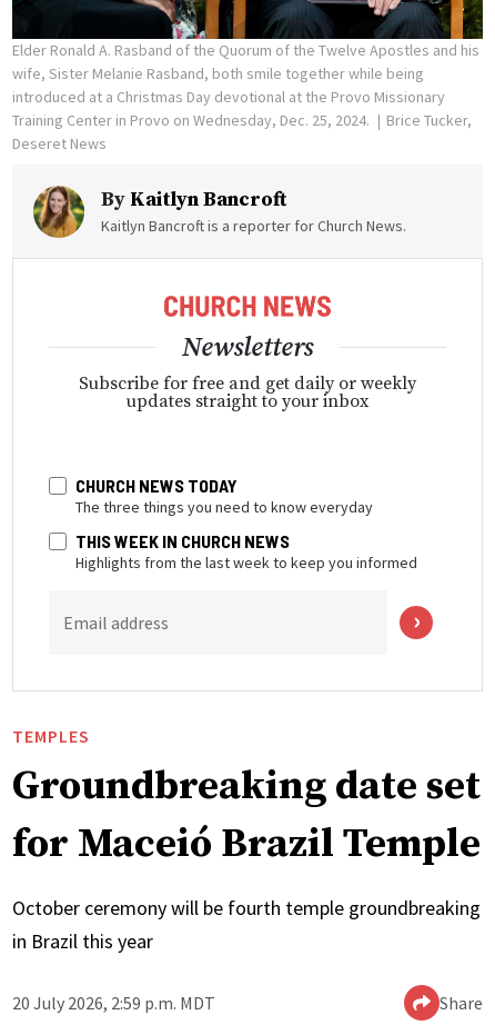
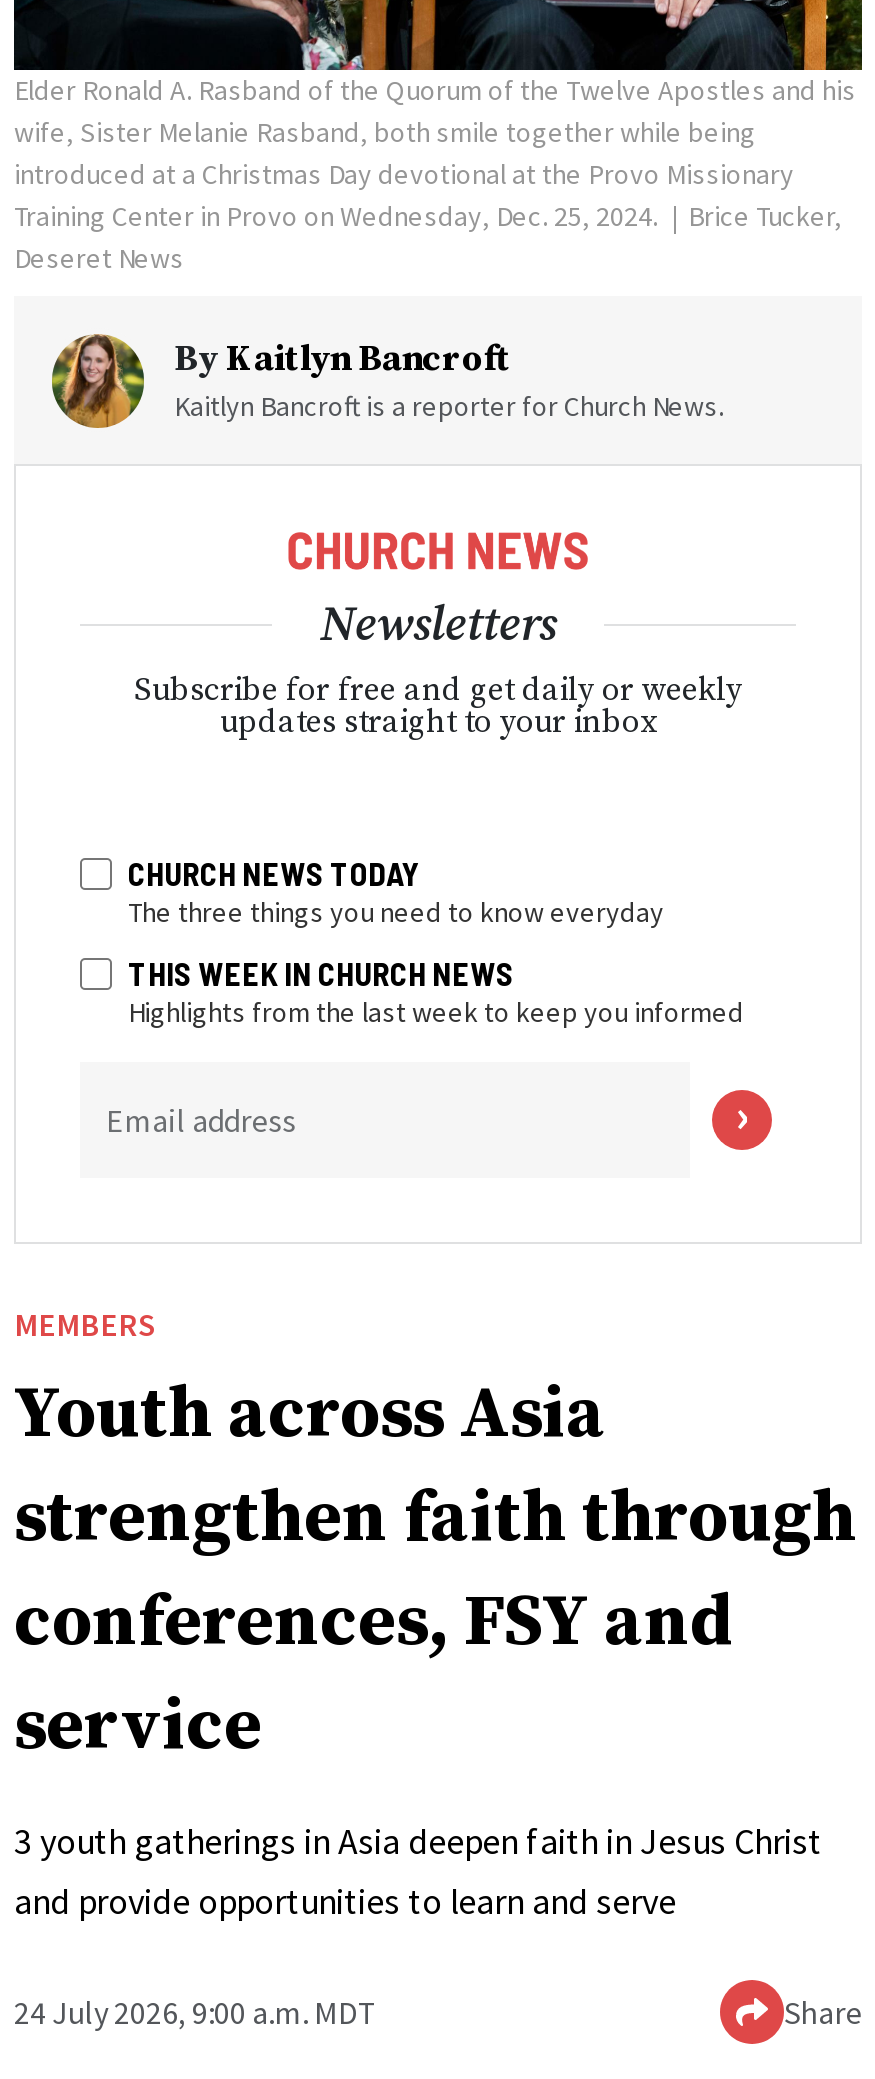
- TEMPLES
- Groundbreaking date set
- for Maceió Brazil Temple
+ MEMBERS
+ Youth across Asia
+ strengthen faith through
+ conferences, FSY and
+ service

- October ceremony will be fourth temple groundbreaking
- in Brazil this year
+ 3 youth gatherings in Asia deepen faith in Jesus Christ
+ and provide opportunities to learn and serve

- 20 July 2026, 2:59 p.m. MDT
+ 24 July 2026, 9:00 a.m. MDT
